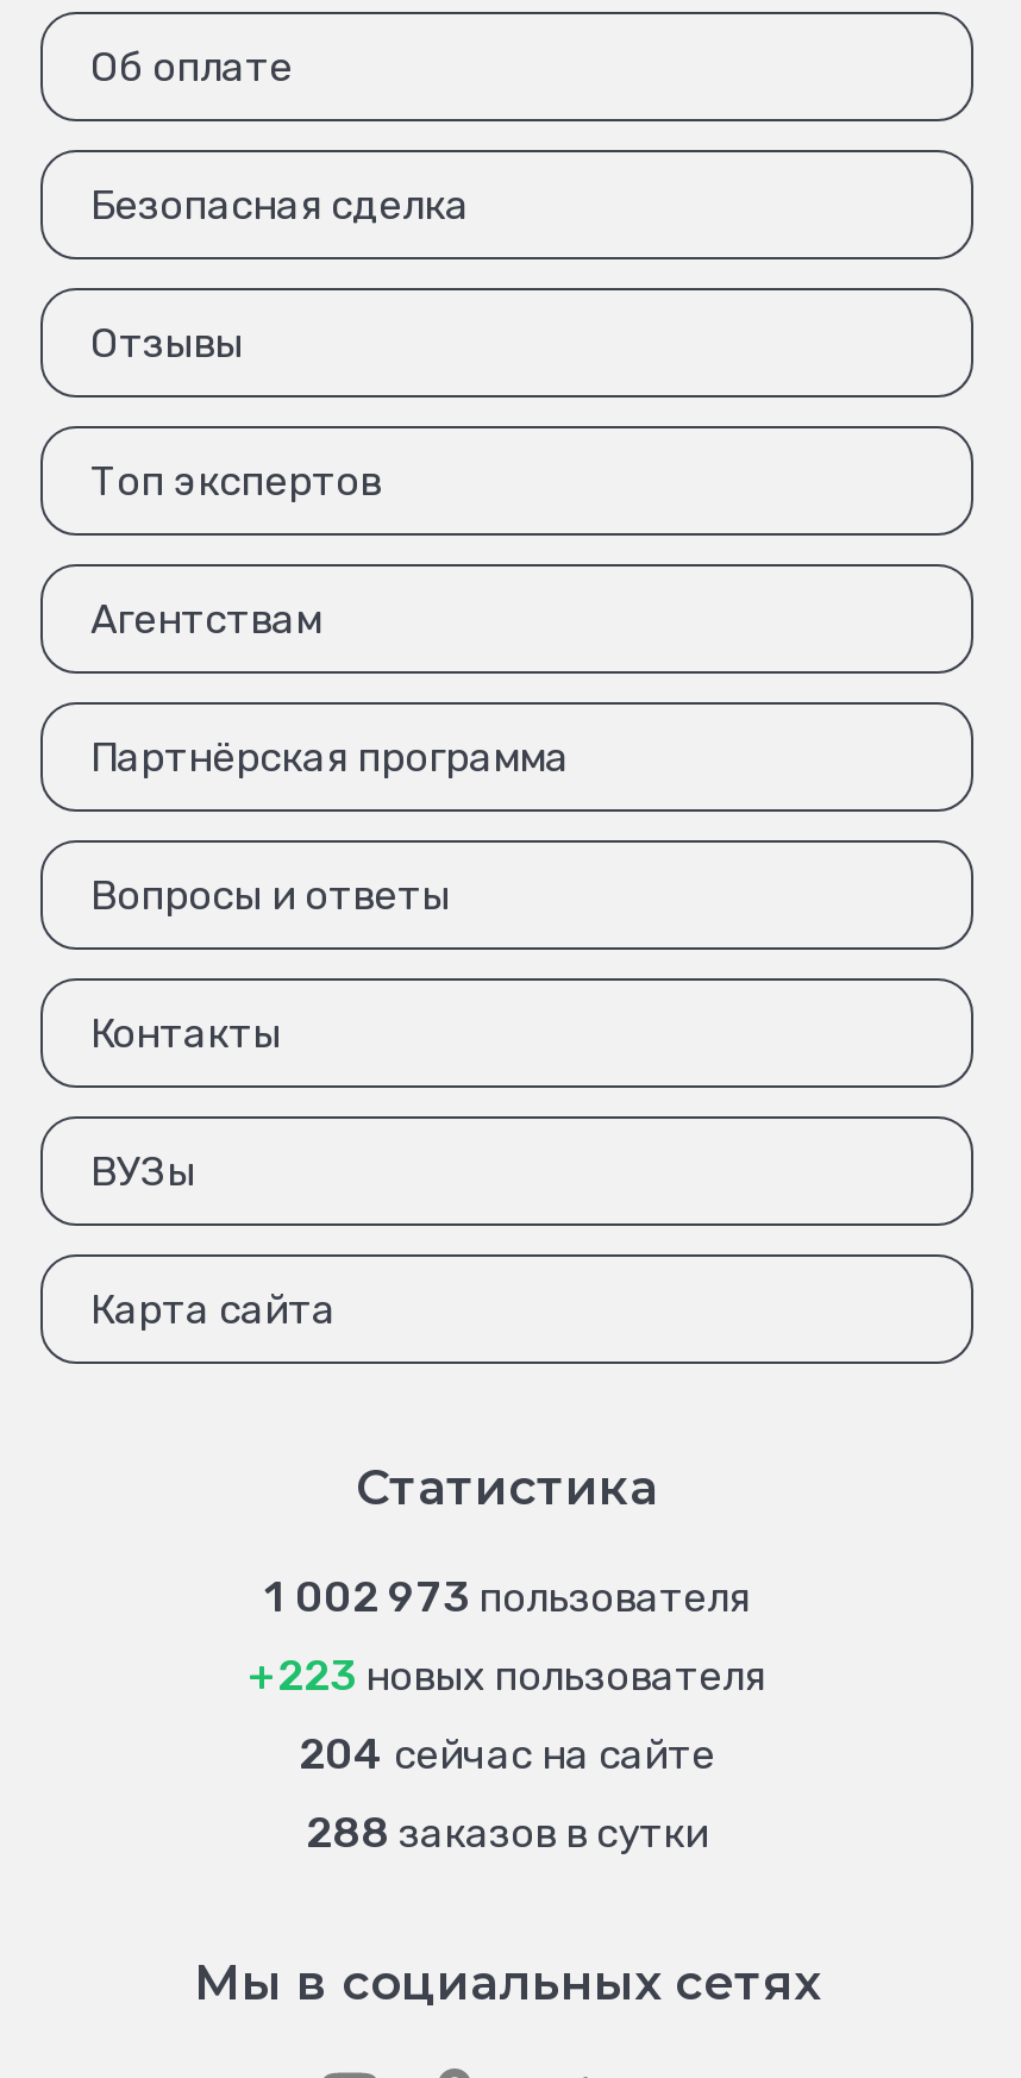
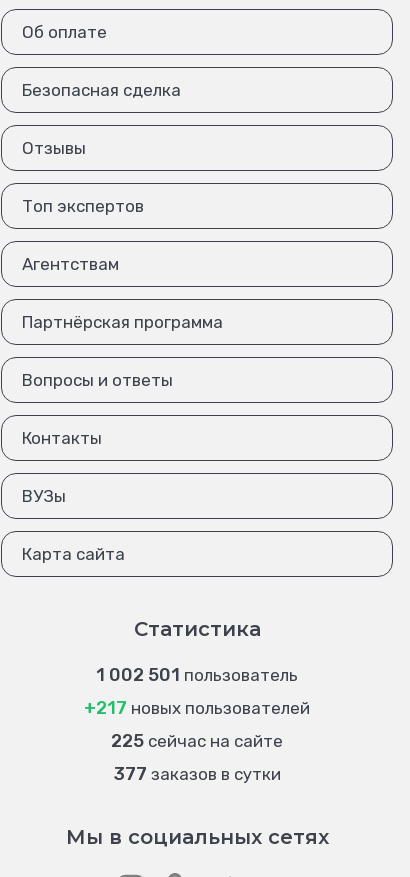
- 1 002 973 пользователя
+ 1 002 501 пользователь

- +223 новых пользователя
+ +217 новых пользователей

- 204 сейчас на сайте
+ 225 сейчас на сайте

- 288 заказов в сутки
+ 377 заказов в сутки
